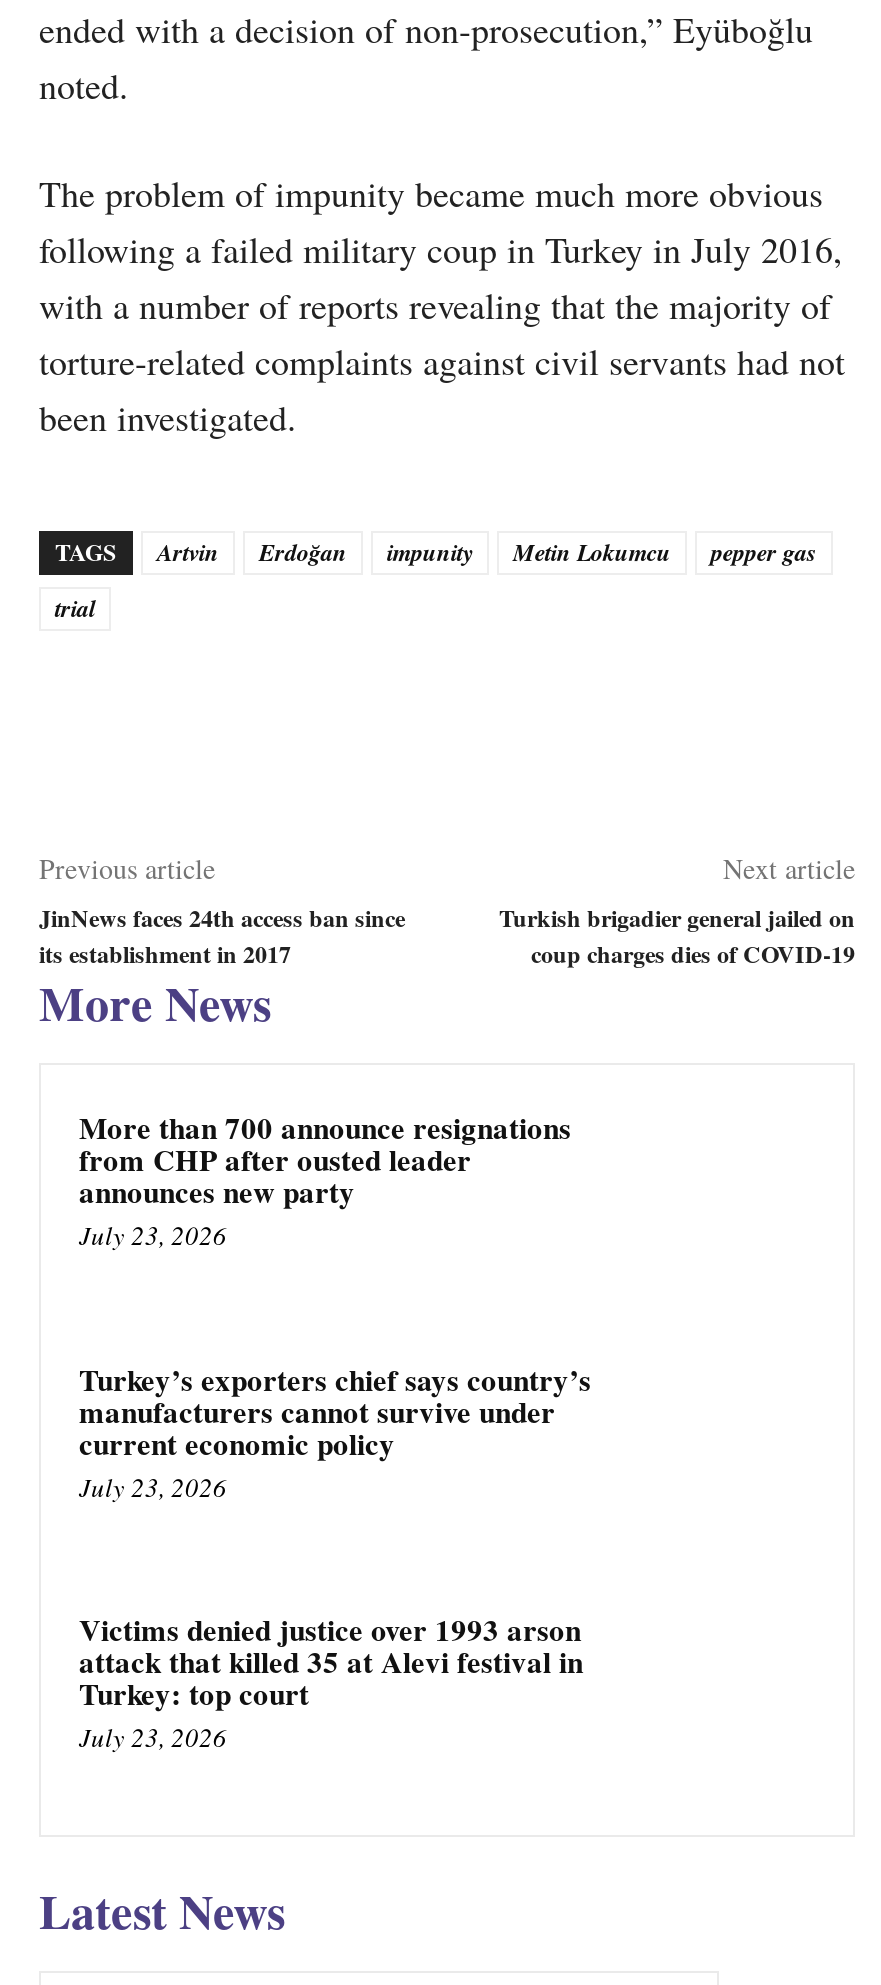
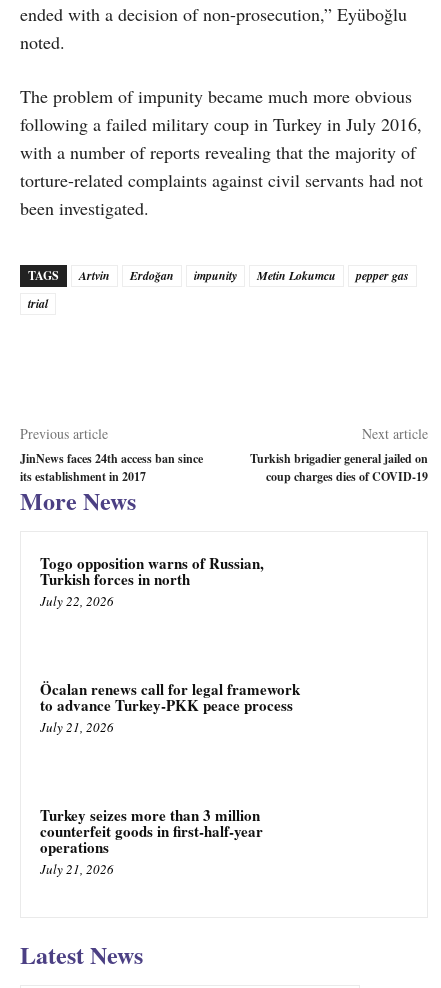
- More than 700 announce resignations
- from CHP after ousted leader
- announces new party
- July 23, 2026
+ Togo opposition warns of Russian,
+ Turkish forces in north
+ July 22, 2026

- Turkey’s exporters chief says country’s
- manufacturers cannot survive under
- current economic policy
- July 23, 2026
+ Öcalan renews call for legal framework
+ to advance Turkey-PKK peace process
+ July 21, 2026

- Victims denied justice over 1993 arson
- attack that killed 35 at Alevi festival in
- Turkey: top court
- July 23, 2026
+ Turkey seizes more than 3 million
+ counterfeit goods in first-half-year
+ operations
+ July 21, 2026
